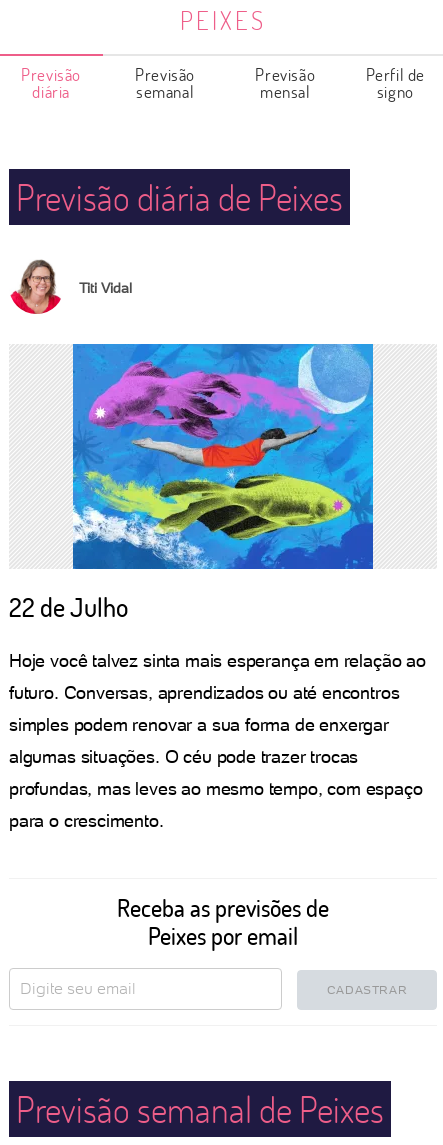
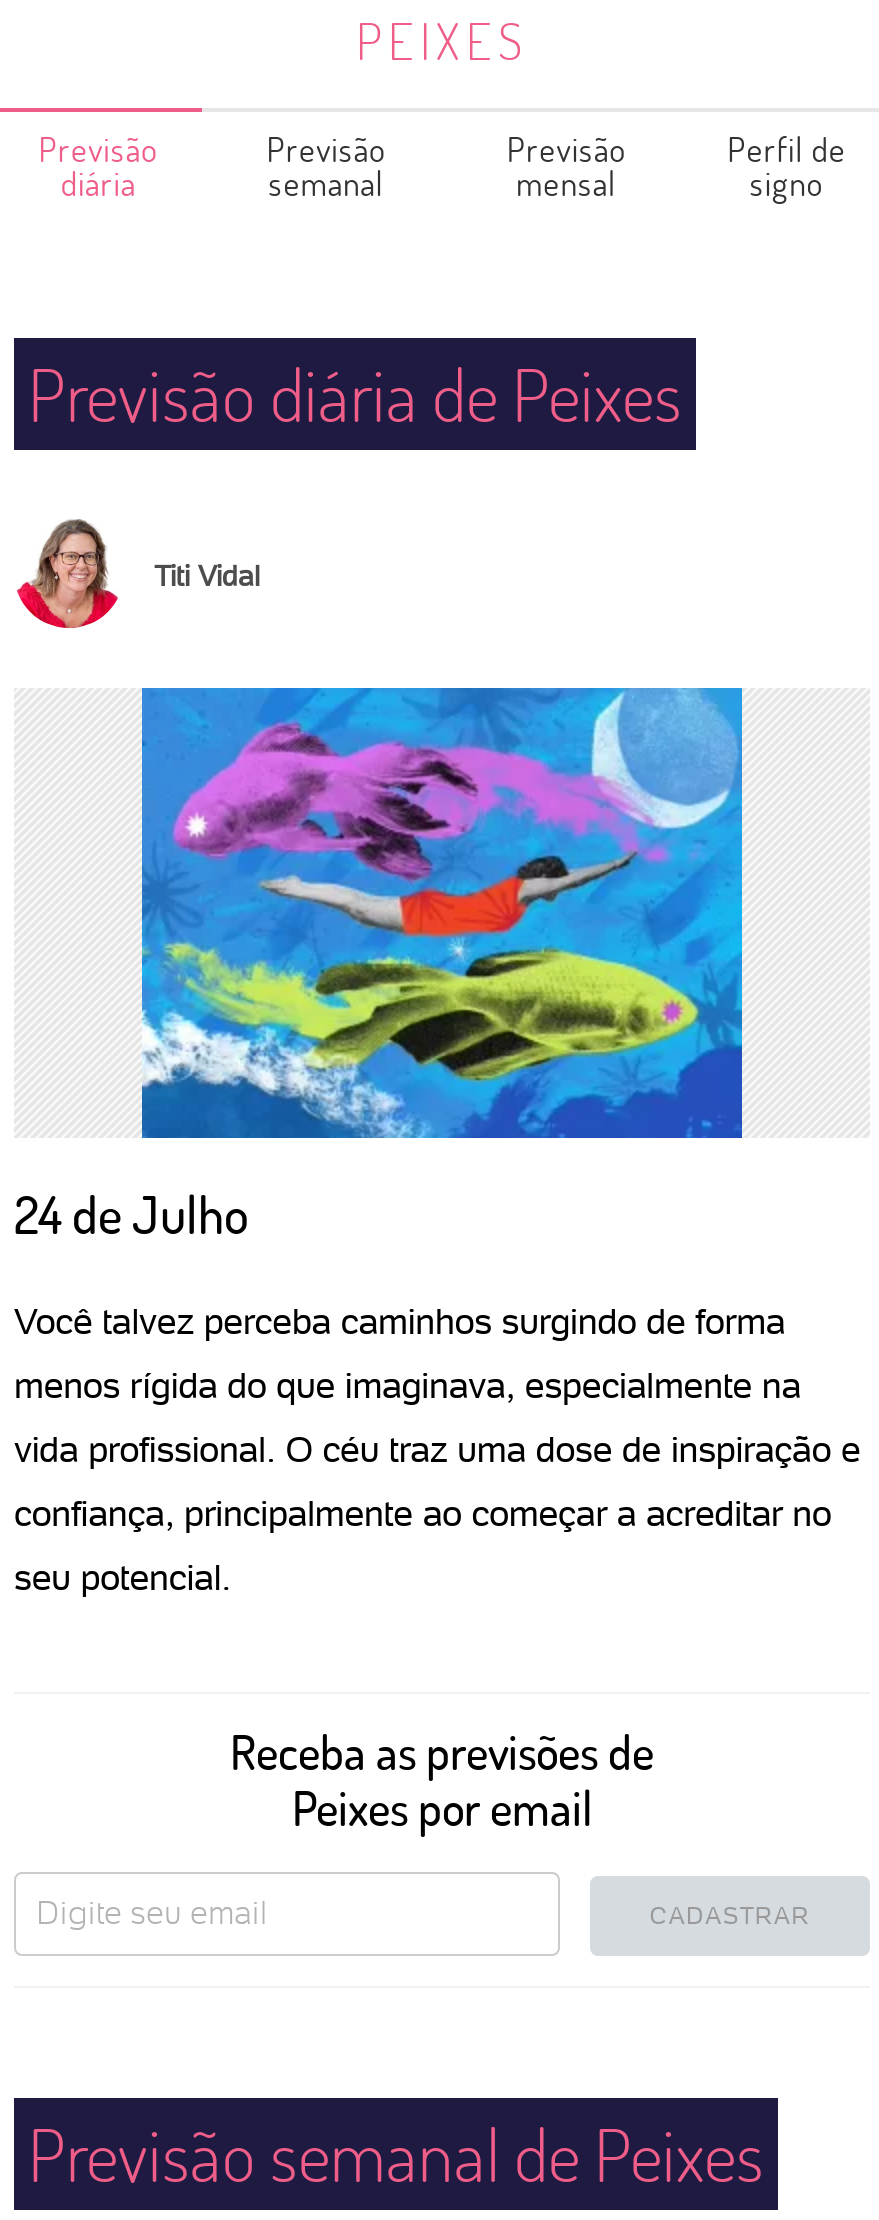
- 22 de Julho
- Hoje você talvez sinta mais esperança em relação ao
- futuro. Conversas, aprendizados ou até encontros
- simples podem renovar a sua forma de enxergar
- algumas situações. O céu pode trazer trocas
- profundas, mas leves ao mesmo tempo, com espaço
- para o crescimento.
+ 24 de Julho
+ Você talvez perceba caminhos surgindo de forma
+ menos rígida do que imaginava, especialmente na
+ vida profissional. O céu traz uma dose de inspiração e
+ confiança, principalmente ao começar a acreditar no
+ seu potencial.
